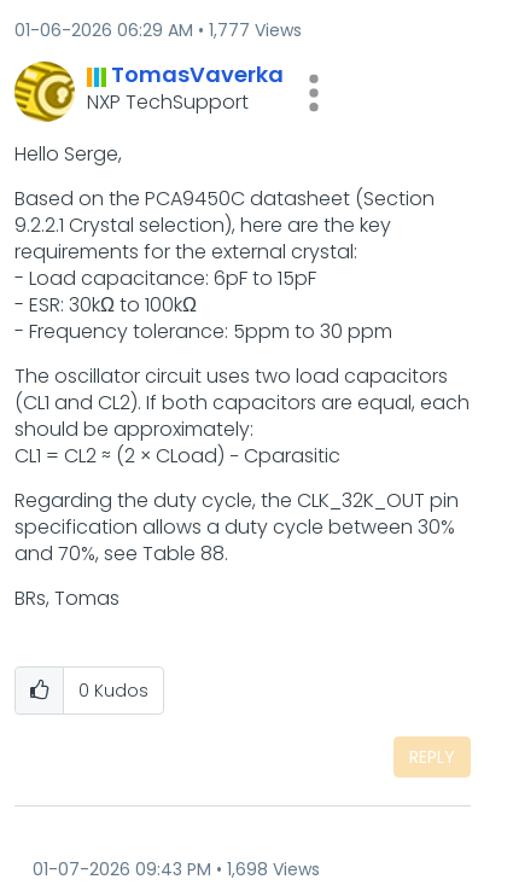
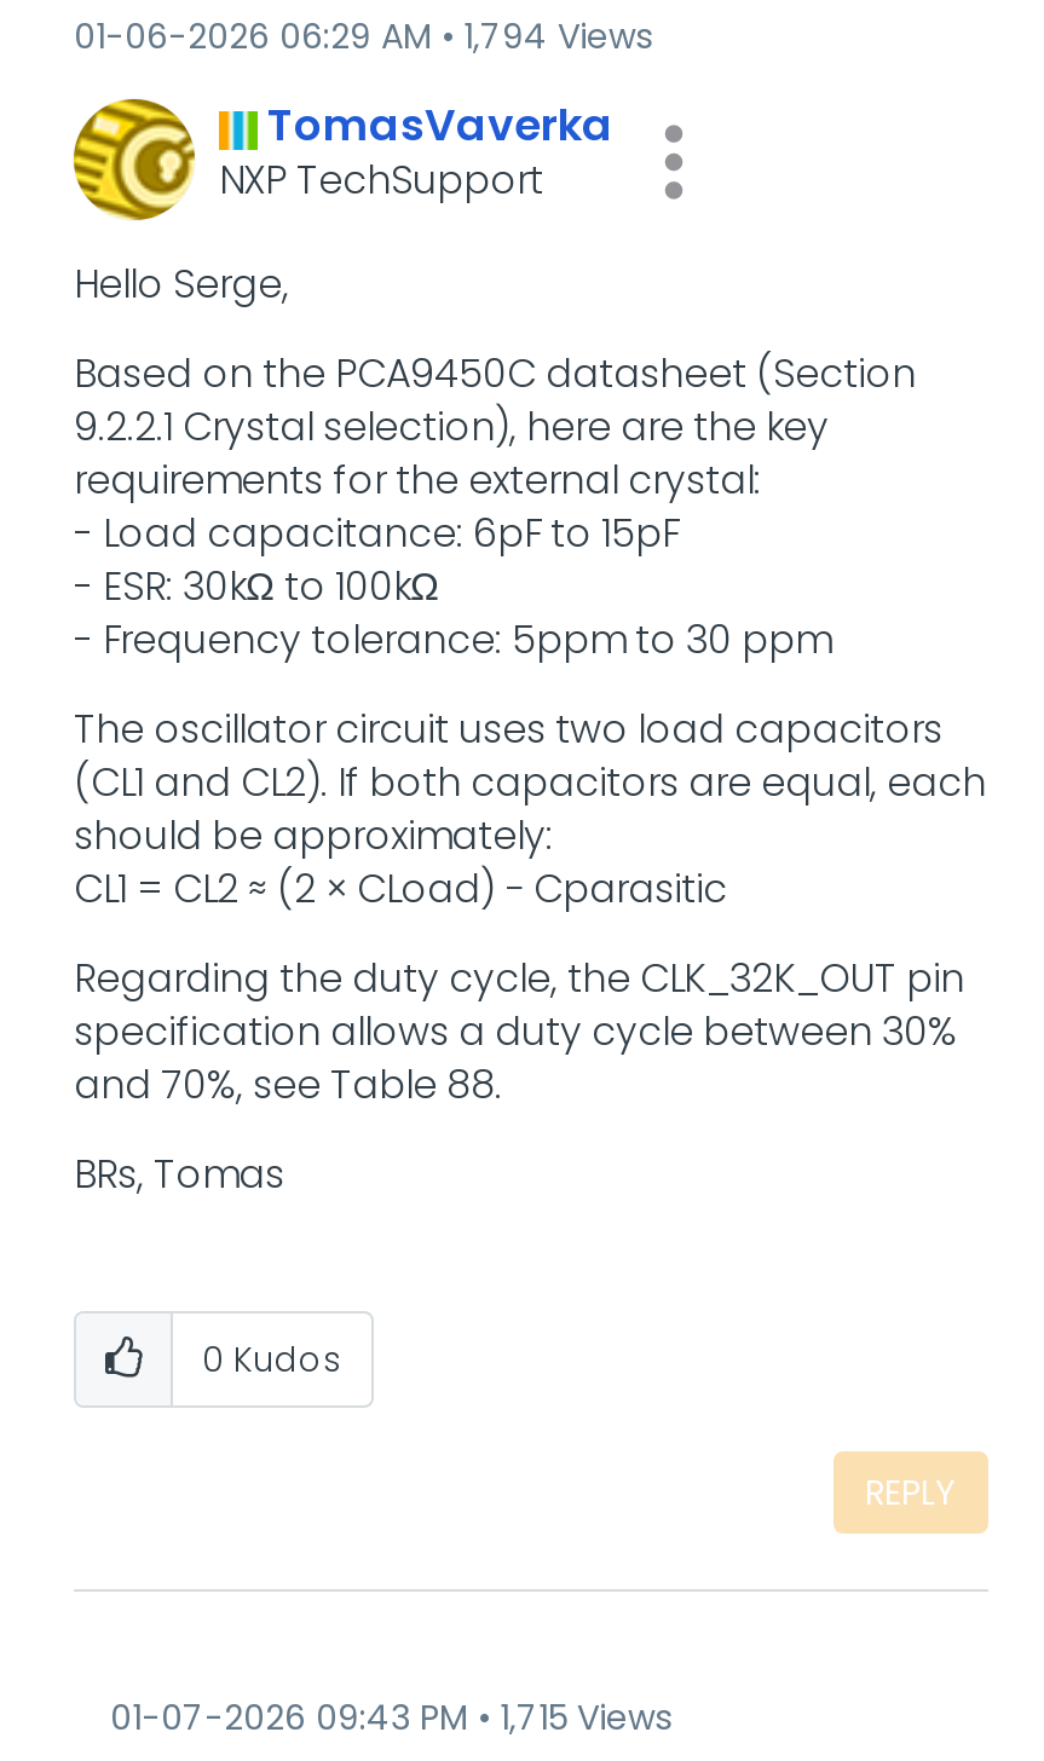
- 01-06-2026 06:29 AM 1,777 Views
+ 01-06-2026 06:29 AM 1,794 Views

- 01-07-2026 09:43 PM 1,698 Views
+ 01-07-2026 09:43 PM 1,715 Views
